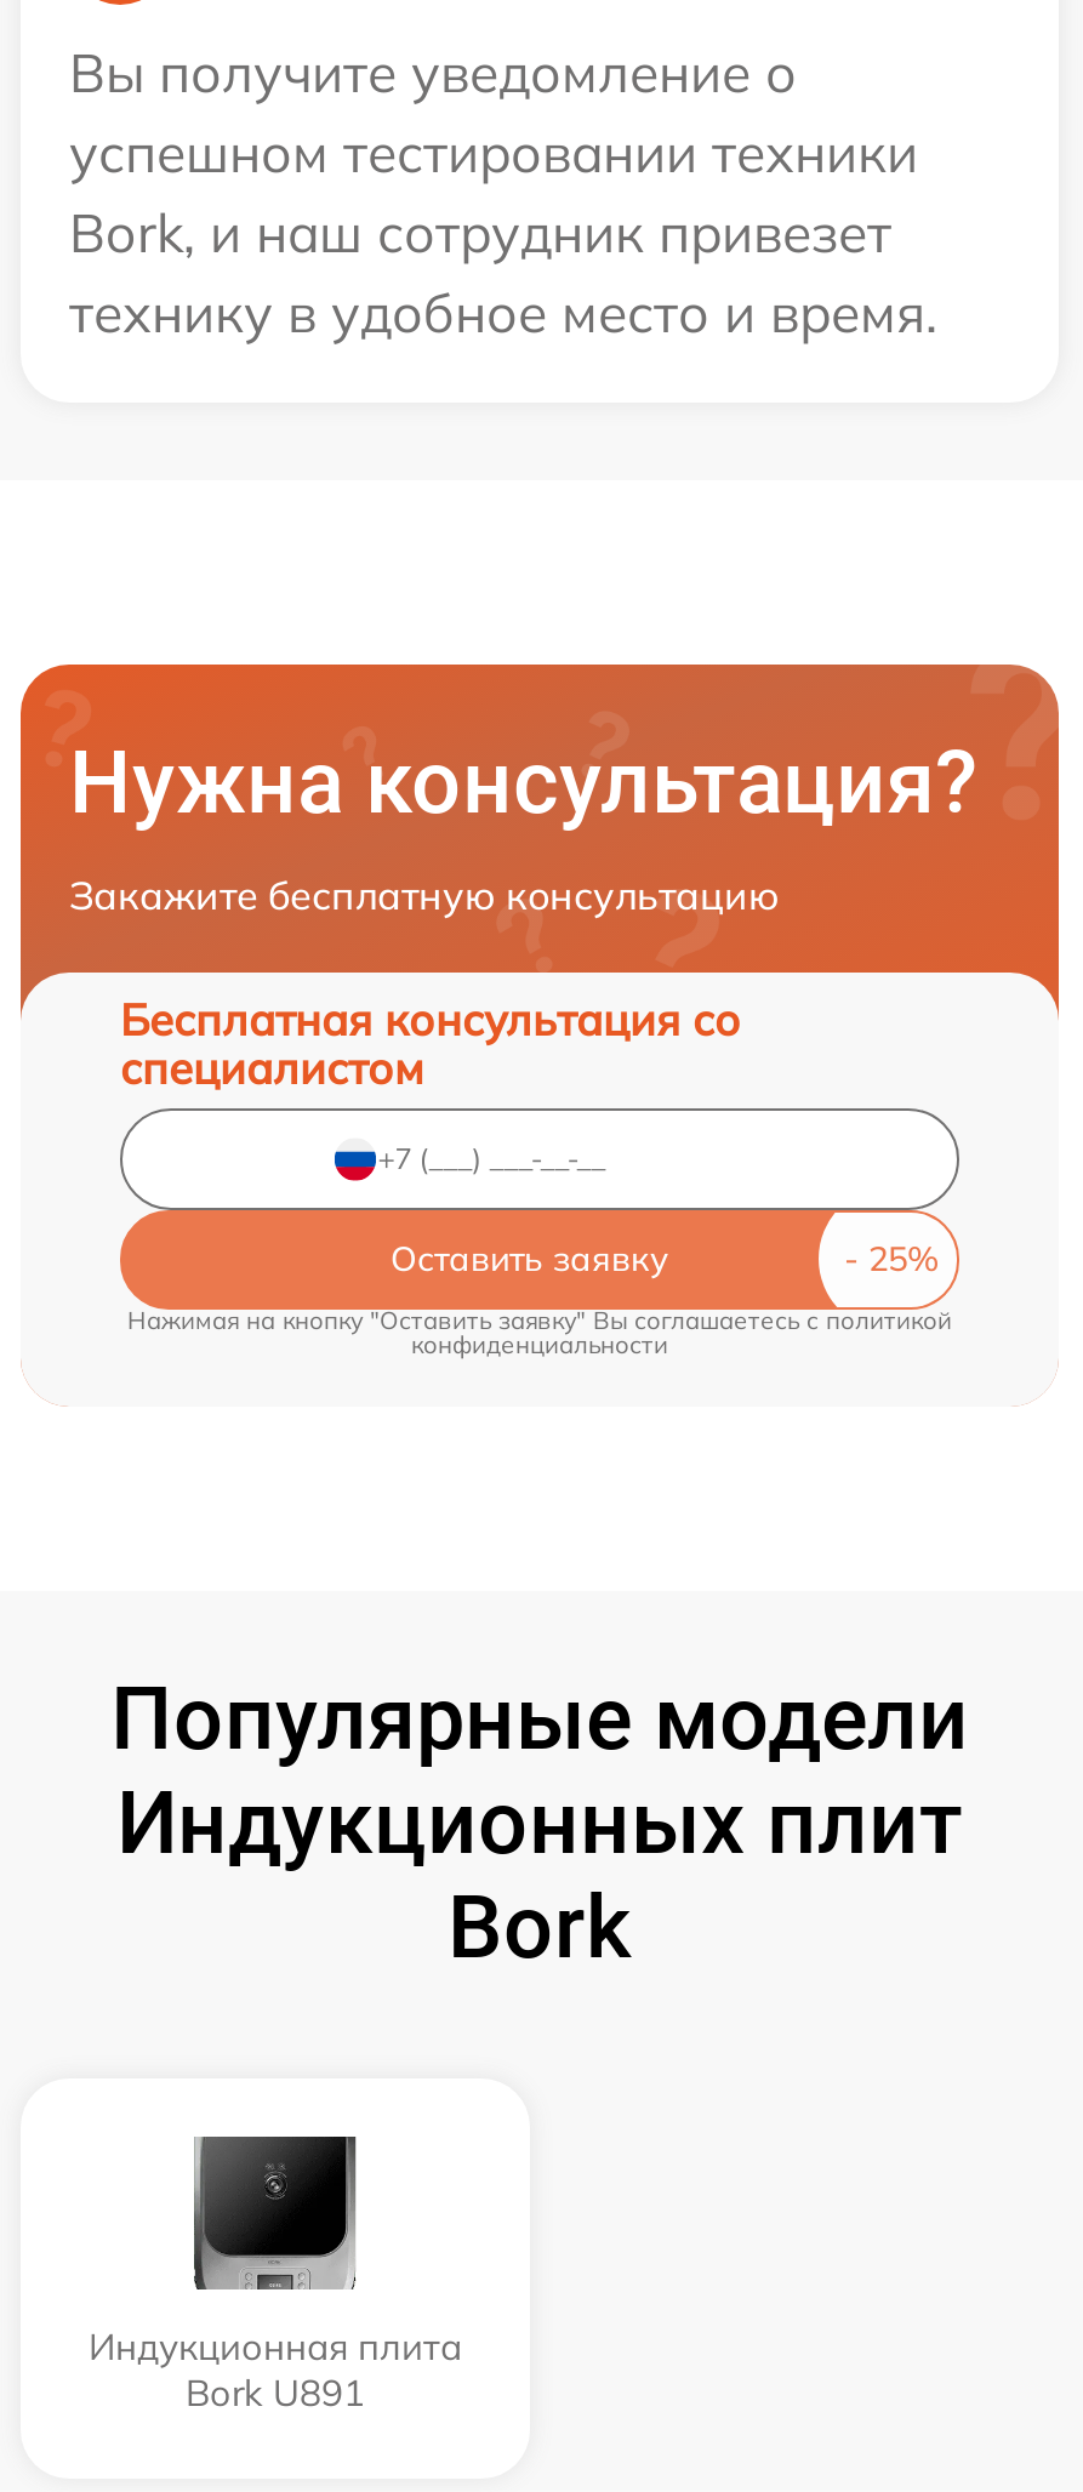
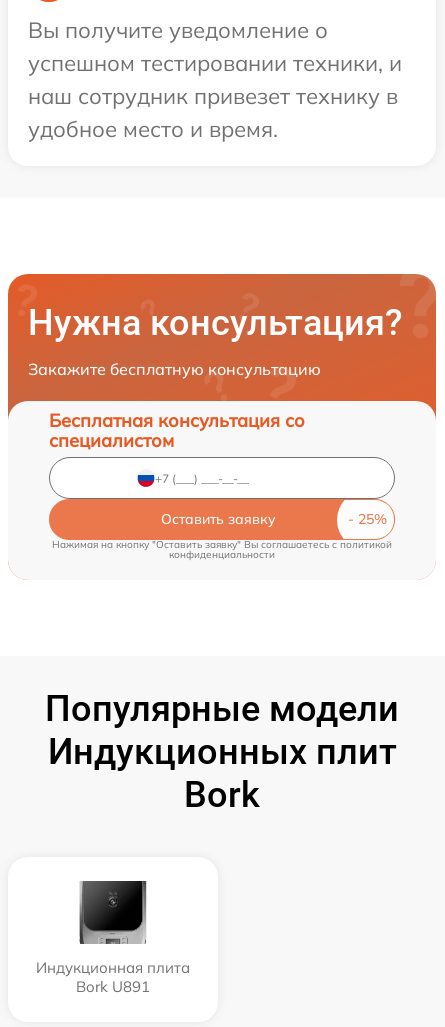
- успешном тестировании техники
- Bork, и наш сотрудник привезет
- технику в удобное место и время.
+ успешном тестировании техники, и
+ наш сотрудник привезет технику в
+ удобное место и время.
